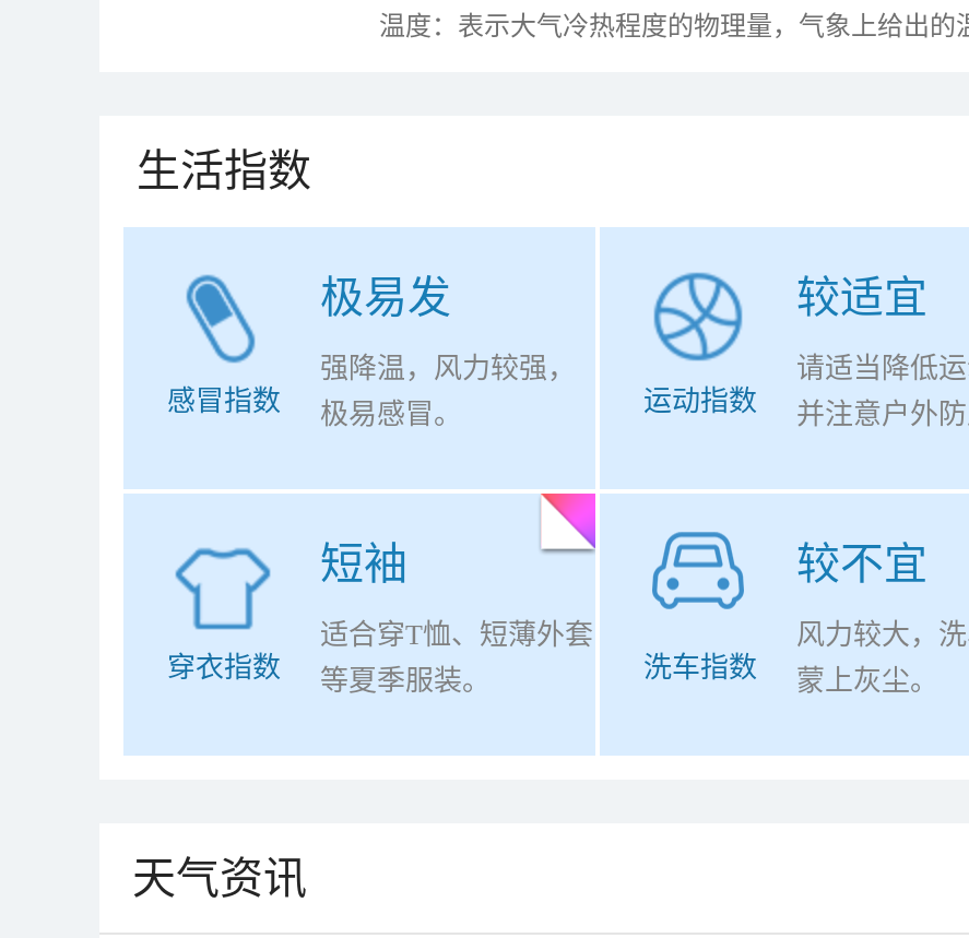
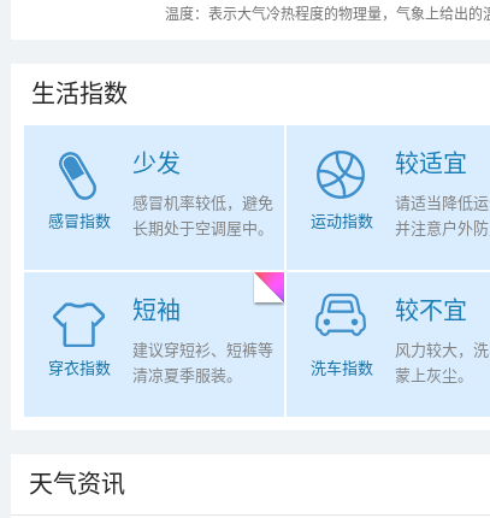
- 极易发
+ 少发

- 强降温，风力较强，
- 极易感冒。
+ 感冒机率较低，避免
+ 长期处于空调屋中。

- 适合穿T恤、短薄外套
- 等夏季服装。
+ 建议穿短衫、短裤等
+ 清凉夏季服装。
